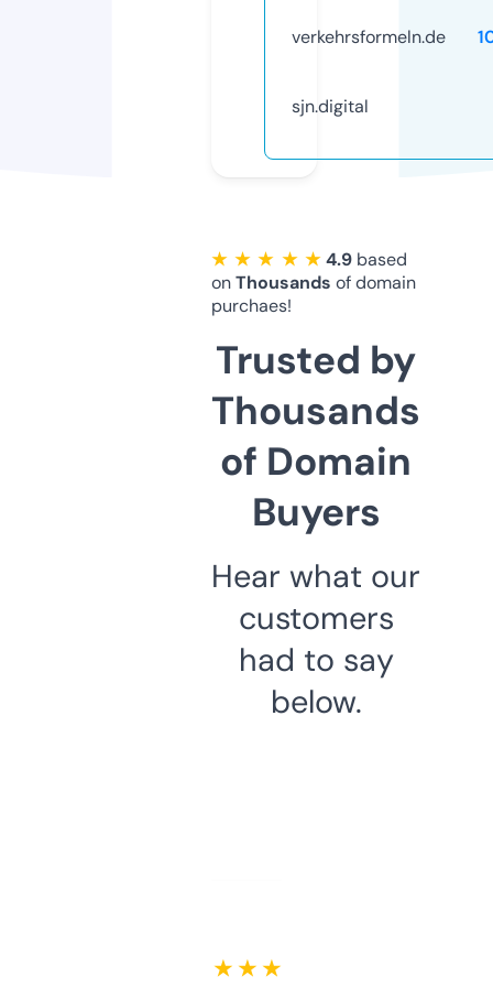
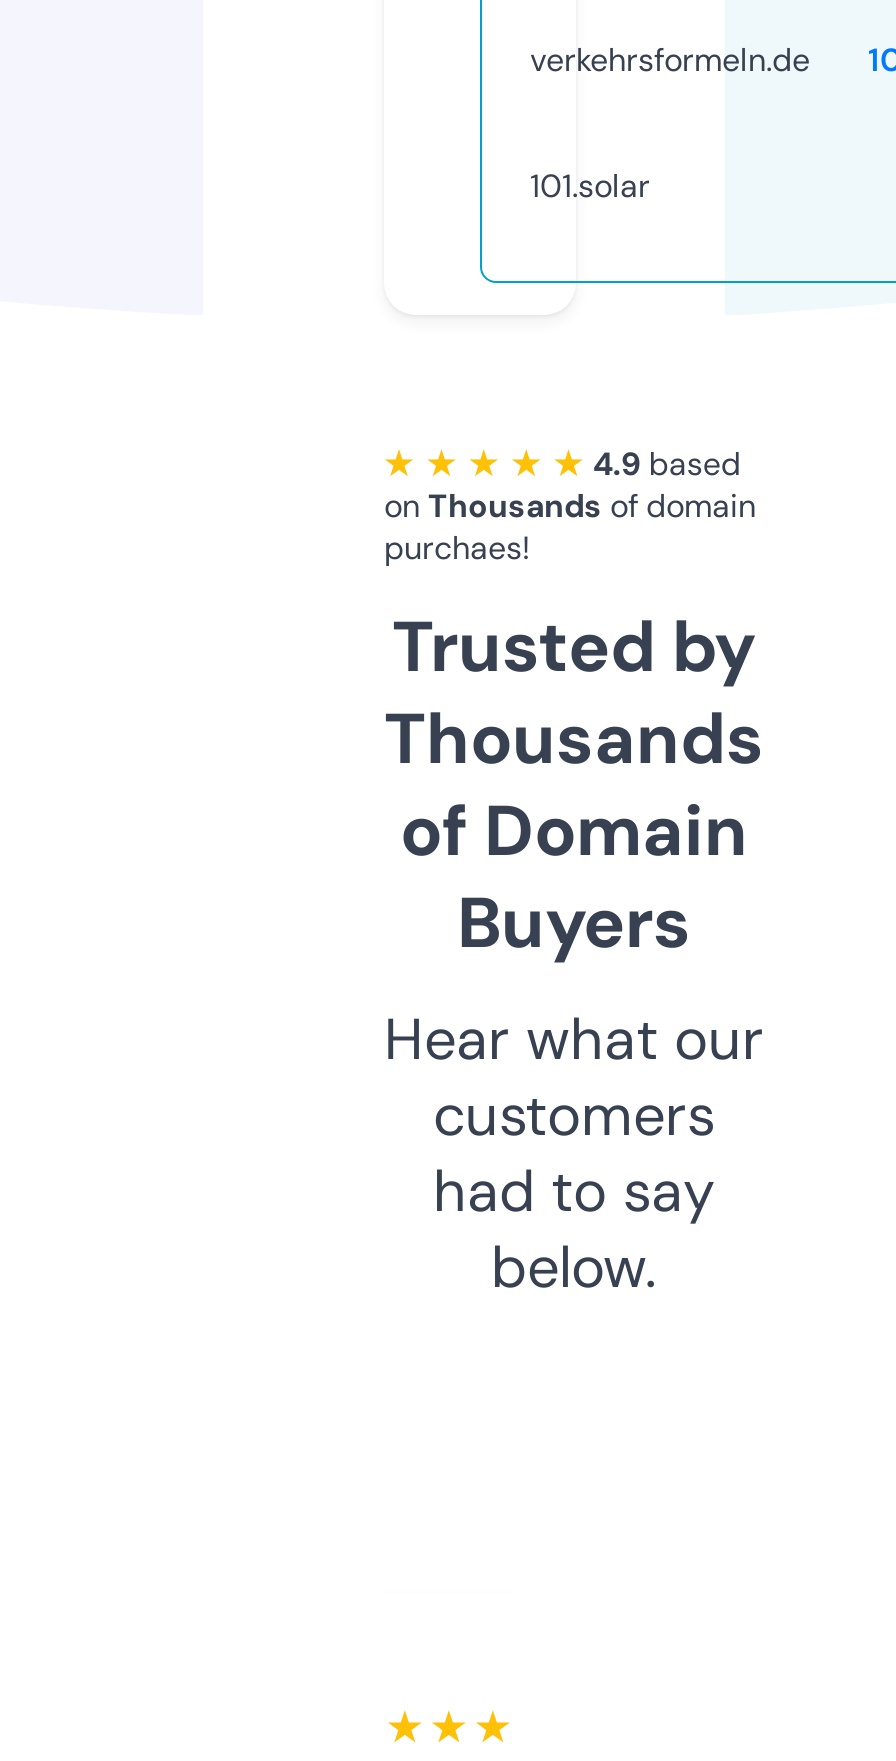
- sjn.digital
+ 101.solar
